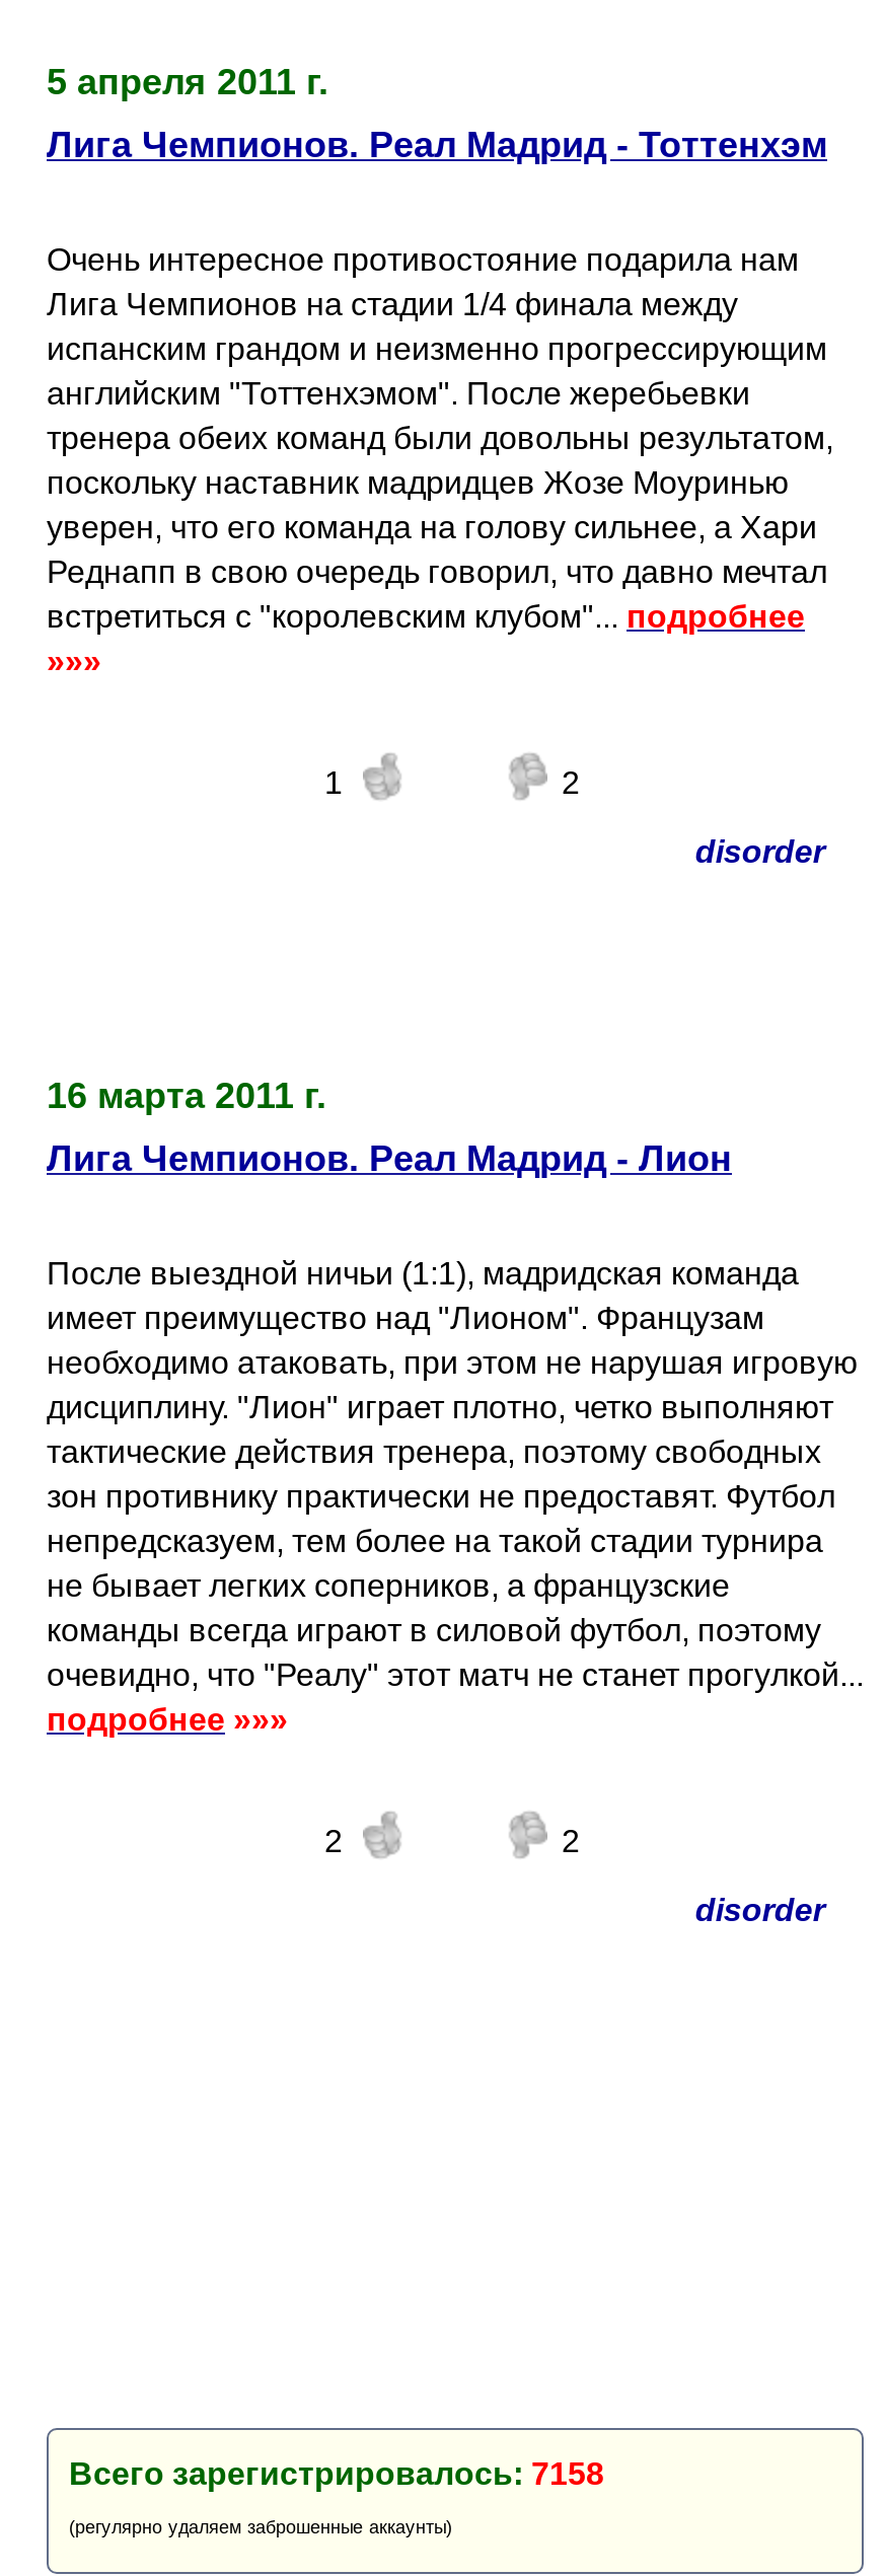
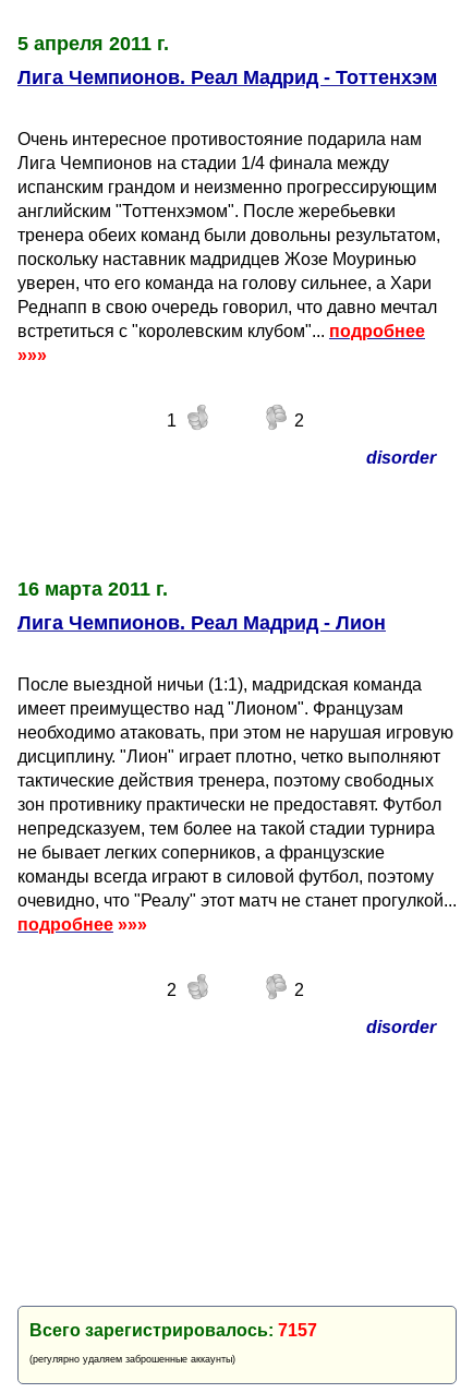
- Всего зарегистрировалось: 7158
+ Всего зарегистрировалось: 7157
